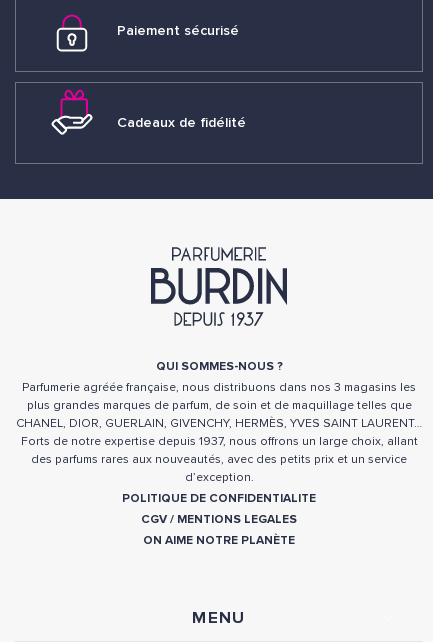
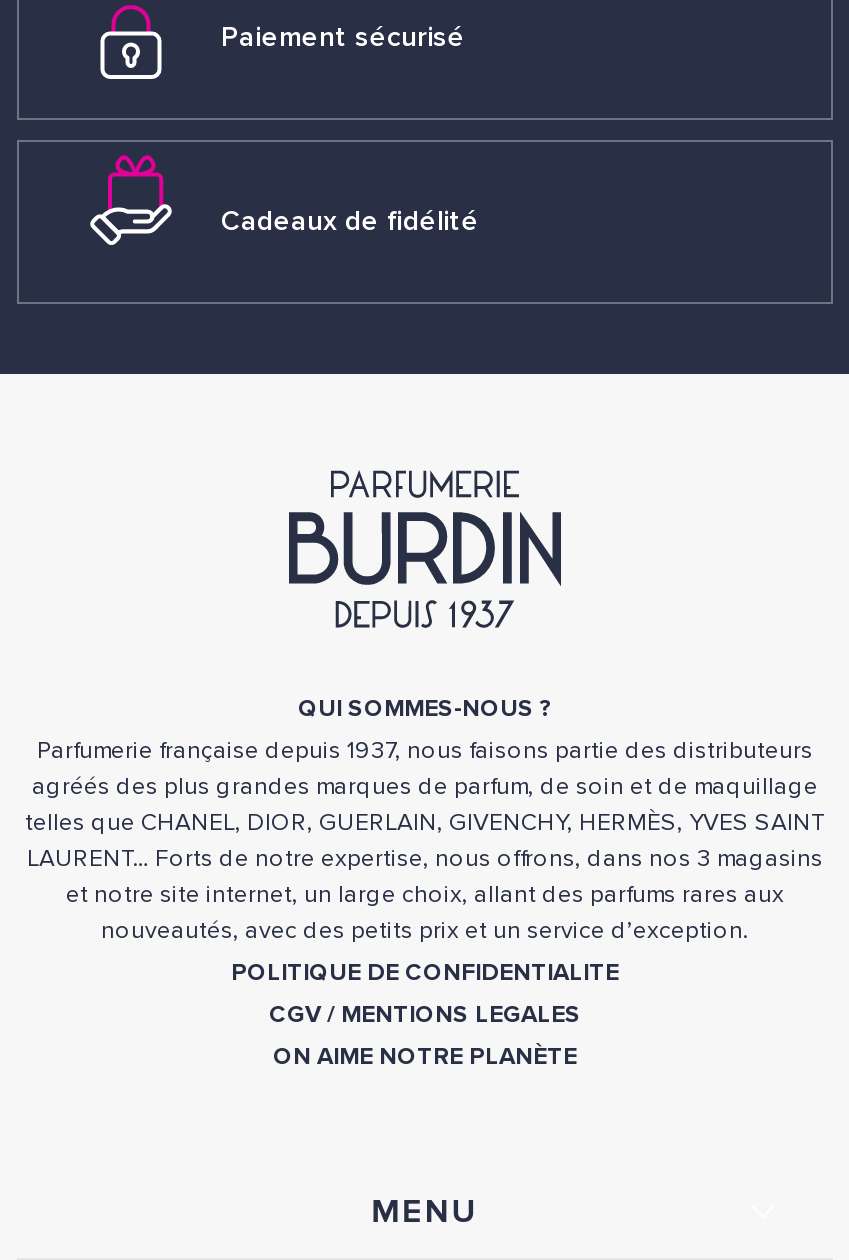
- Parfumerie agréée française, nous distribuons dans nos 3 magasins les
- plus grandes marques de parfum, de soin et de maquillage telles que
- CHANEL, DIOR, GUERLAIN, GIVENCHY, HERMÈS, YVES SAINT LAURENT…
- Forts de notre expertise depuis 1937, nous offrons un large choix, allant
- des parfums rares aux nouveautés, avec des petits prix et un service
- d’exception.
+ Parfumerie française depuis 1937, nous faisons partie des distributeurs
+ agréés des plus grandes marques de parfum, de soin et de maquillage
+ telles que CHANEL, DIOR, GUERLAIN, GIVENCHY, HERMÈS, YVES SAINT
+ LAURENT… Forts de notre expertise, nous offrons, dans nos 3 magasins
+ et notre site internet, un large choix, allant des parfums rares aux
+ nouveautés, avec des petits prix et un service d’exception.
